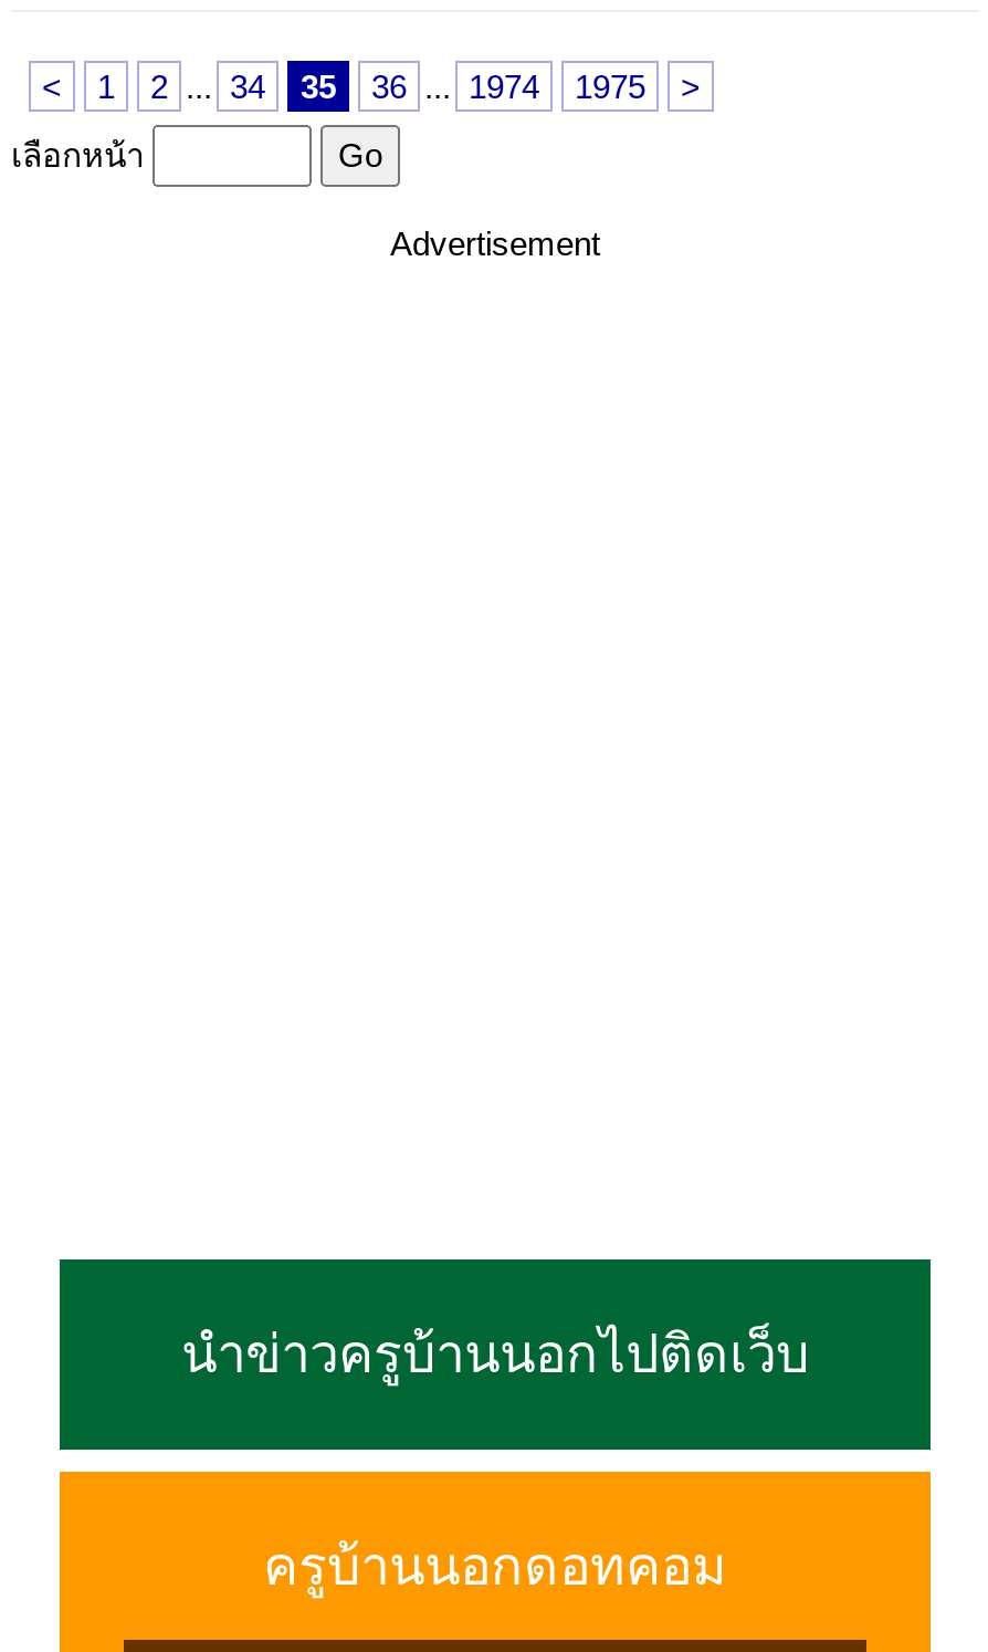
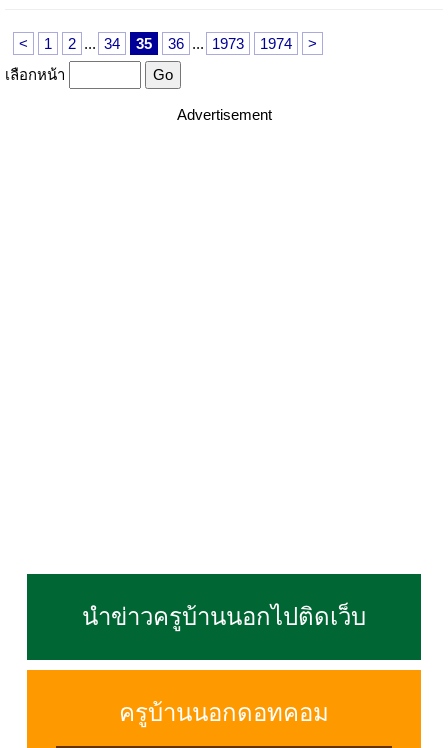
- 36 ... 1974
+ 36 ... 1973

- 1975
+ 1974
